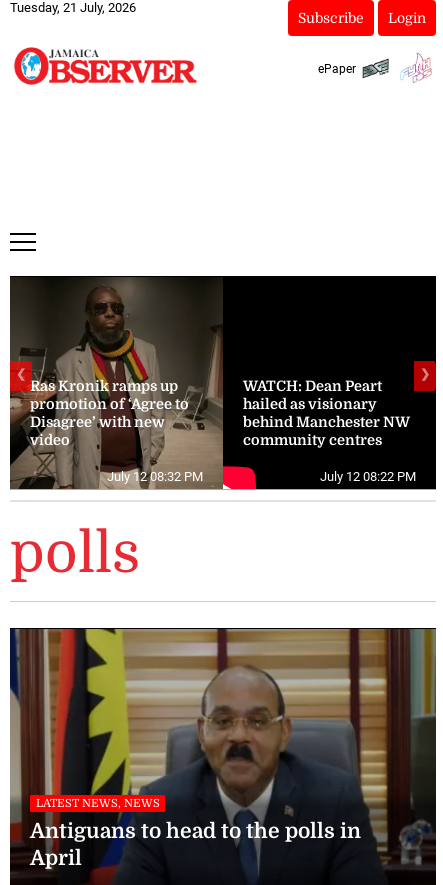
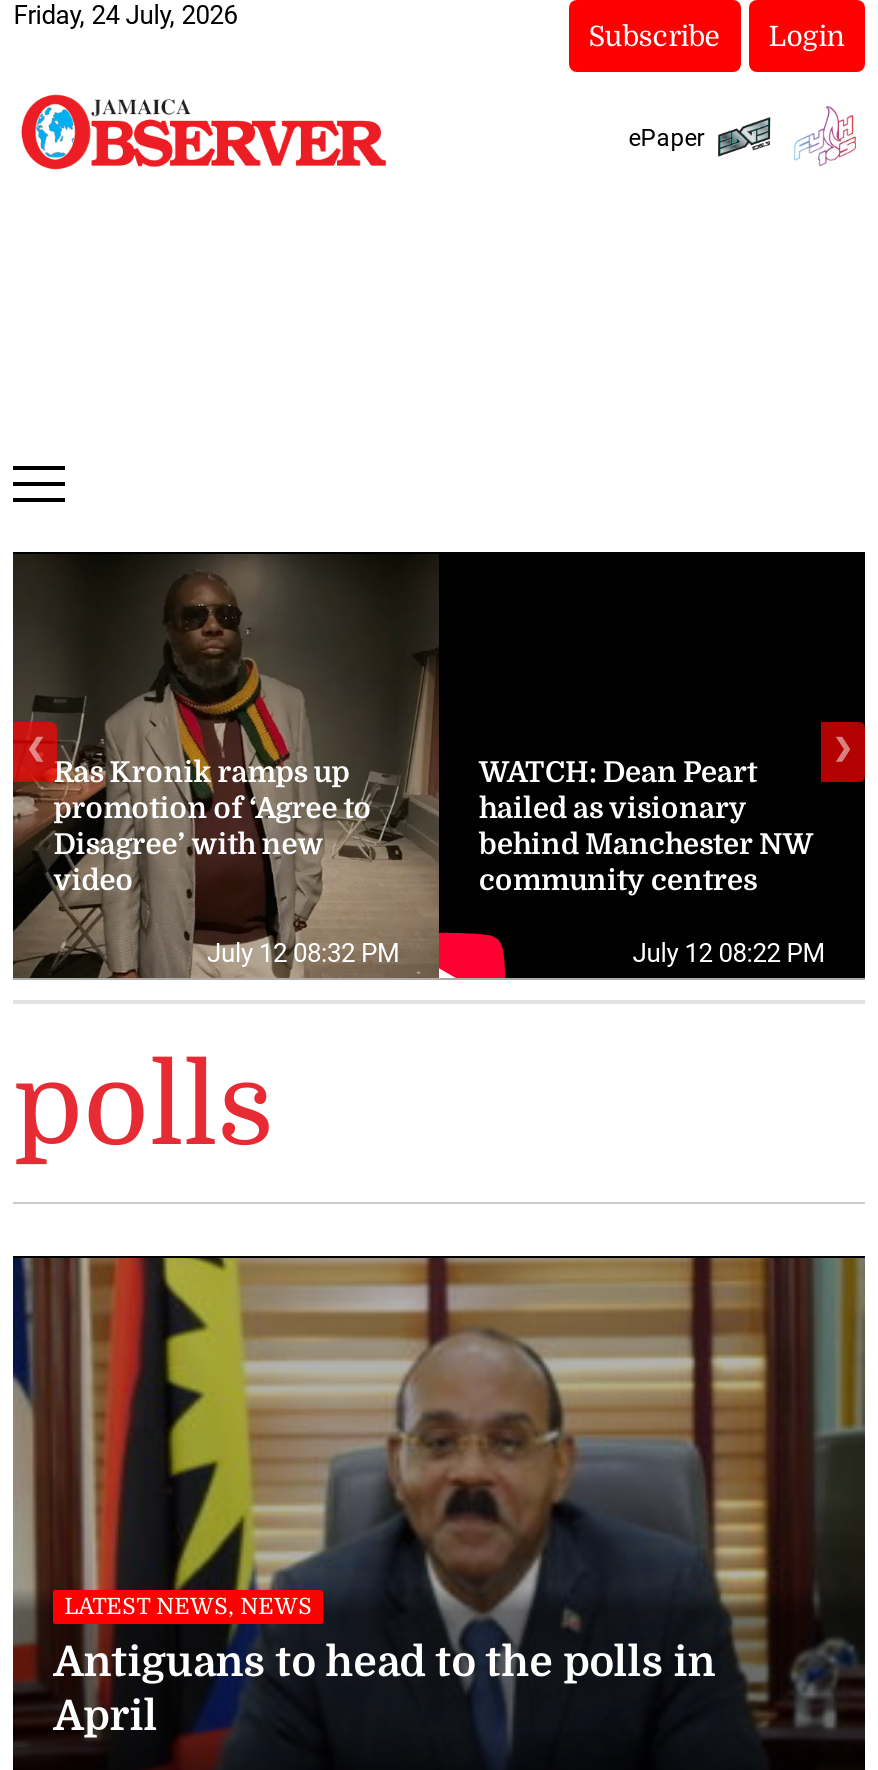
- Tuesday, 21 July, 2026
+ Friday, 24 July, 2026
